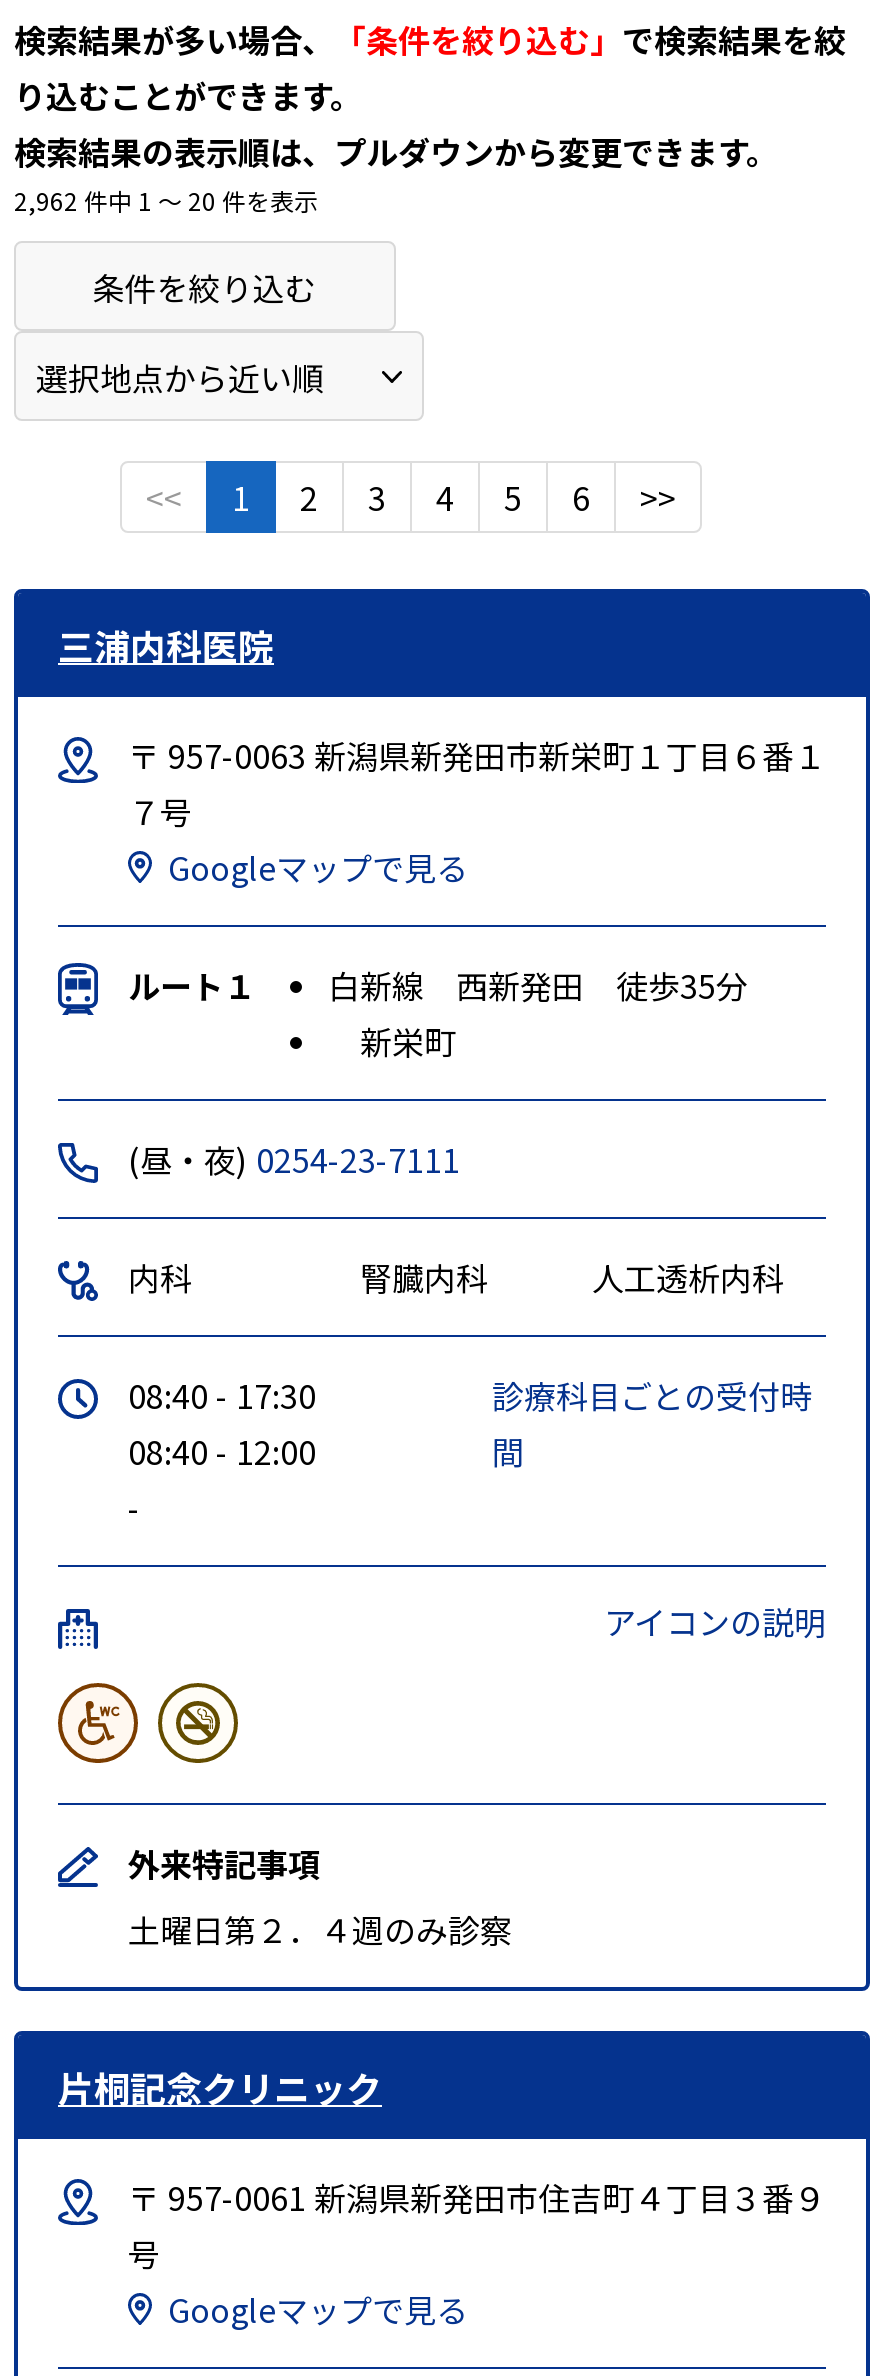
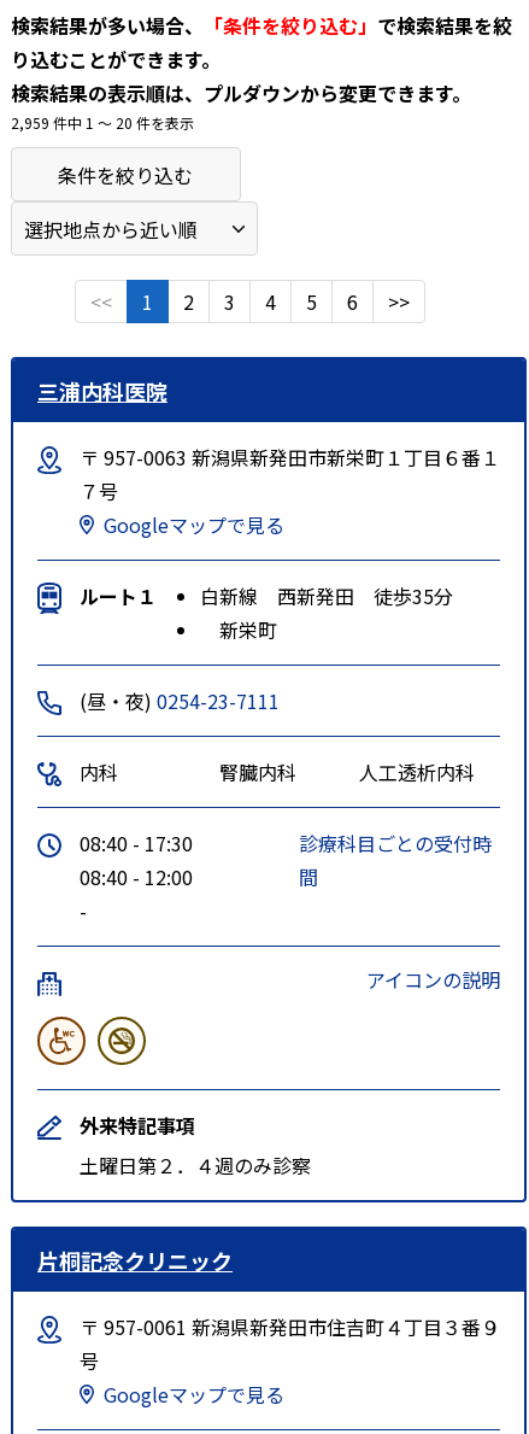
- 2,962 件中 1 〜 20 件を表示
+ 2,959 件中 1 〜 20 件を表示
